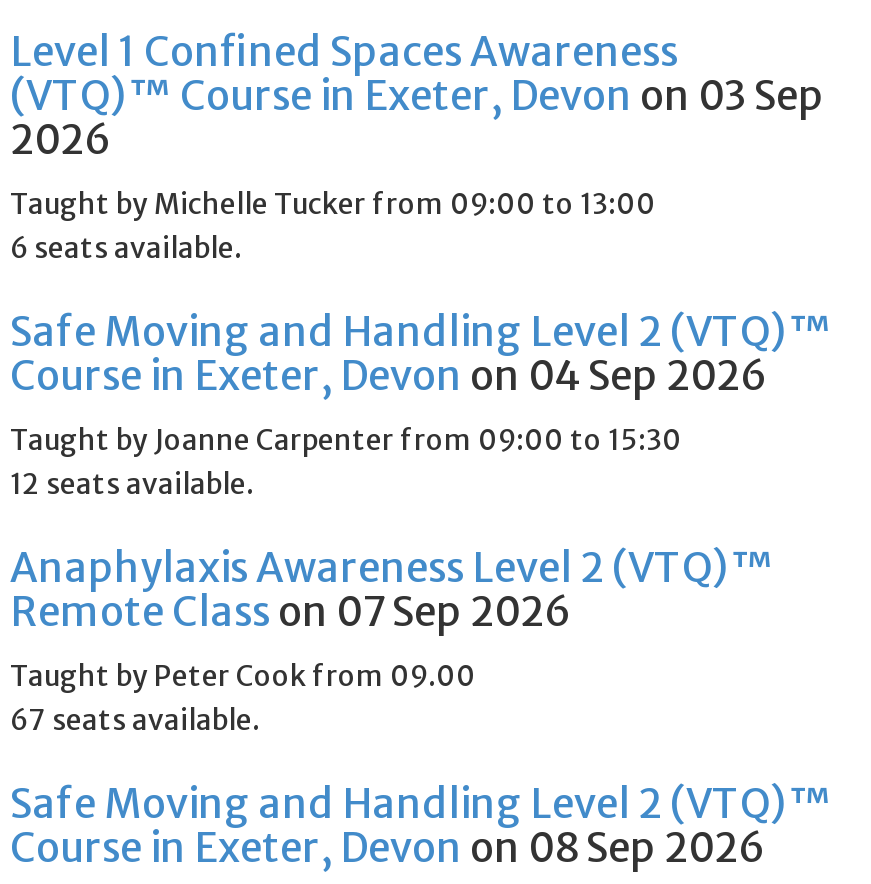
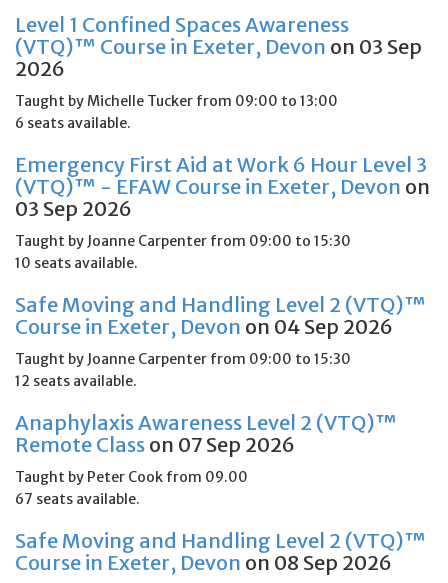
+ Emergency First Aid at Work 6 Hour Level 3
+ (VTQ)™ - EFAW Course in Exeter, Devon on
+ 03 Sep 2026
+ Taught by Joanne Carpenter from 09:00 to 15:30
+ 10 seats available.
